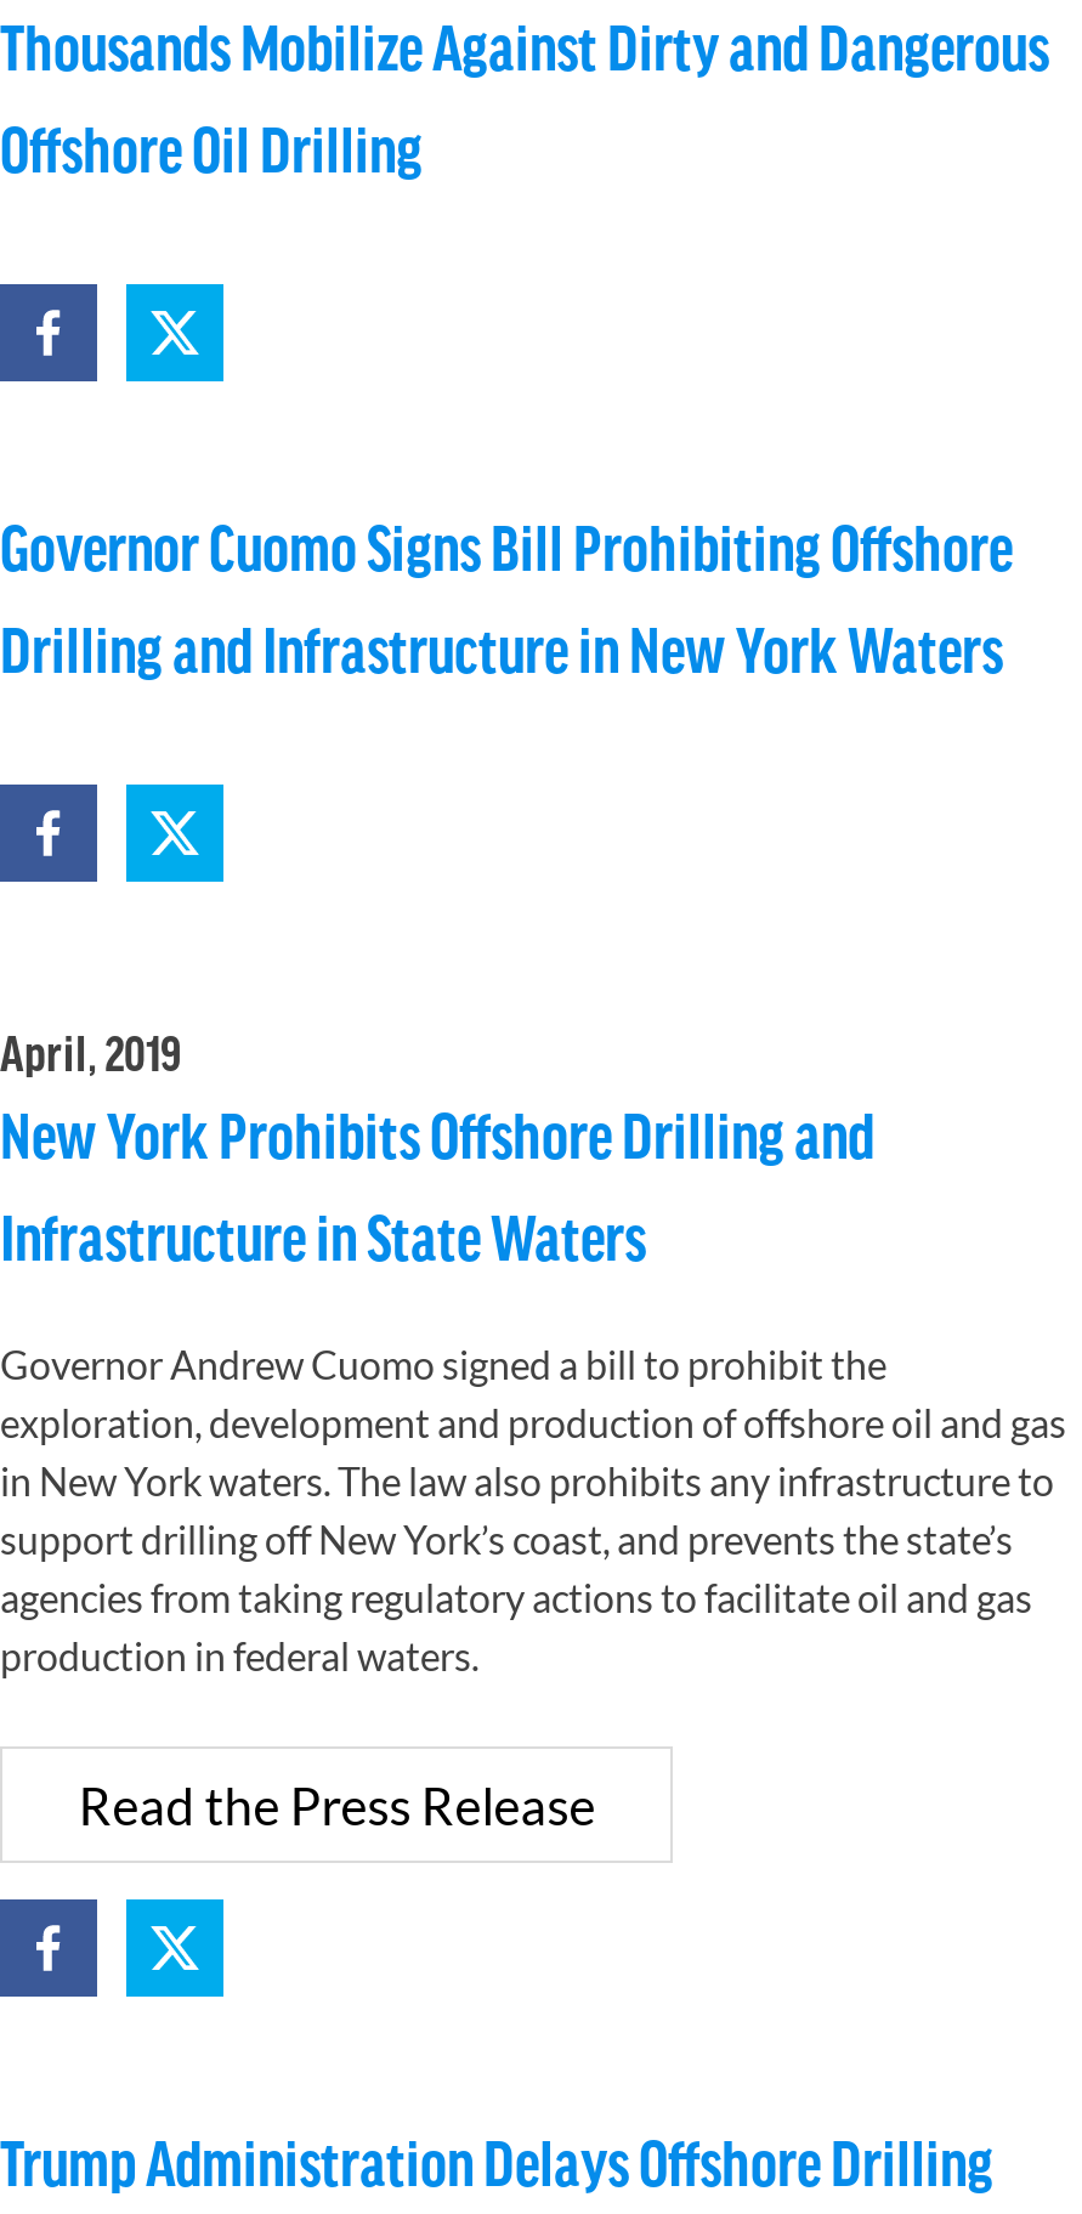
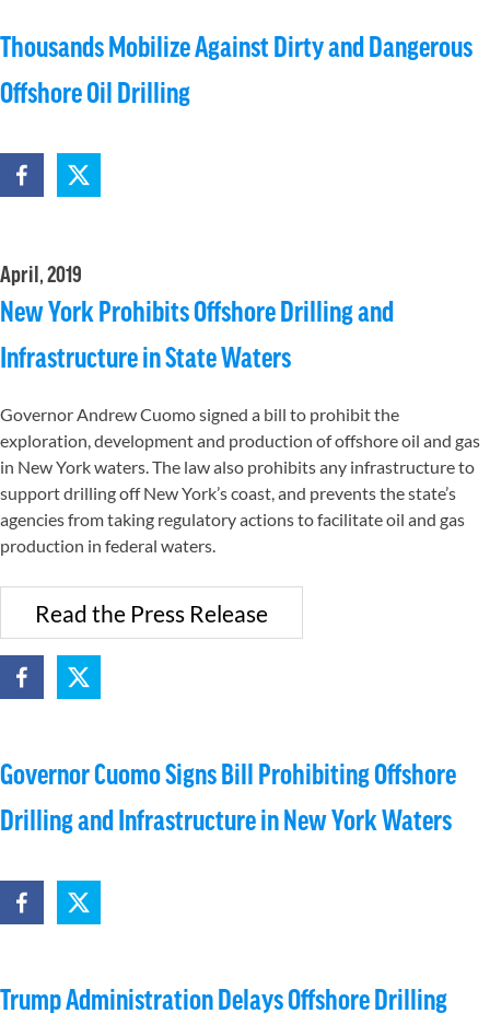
moved down: Governor Cuomo Signs Bill Prohibiting Offshore | Drilling and Infrastructure in New York Waters

moved up: April, 2019 | New York Prohibits Offshore Drilling and | Infrastructure in State Waters | ... | production in federal waters. | Read the Press Release
